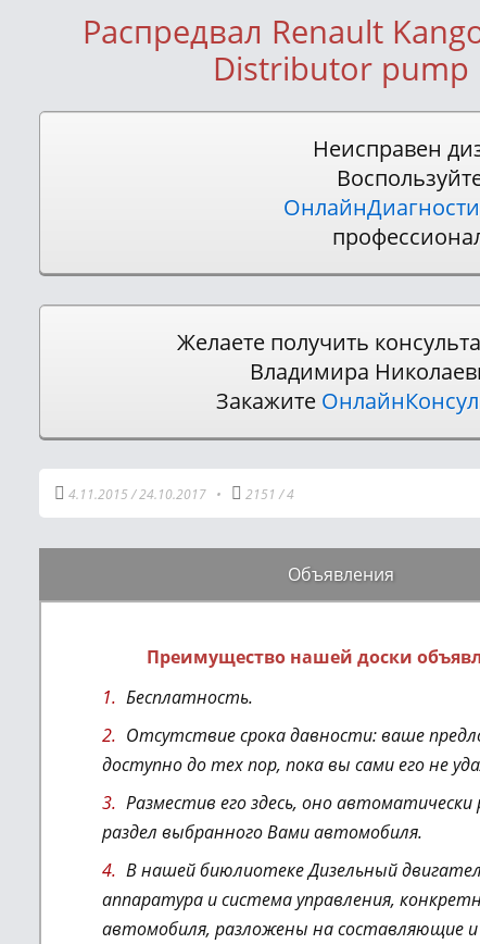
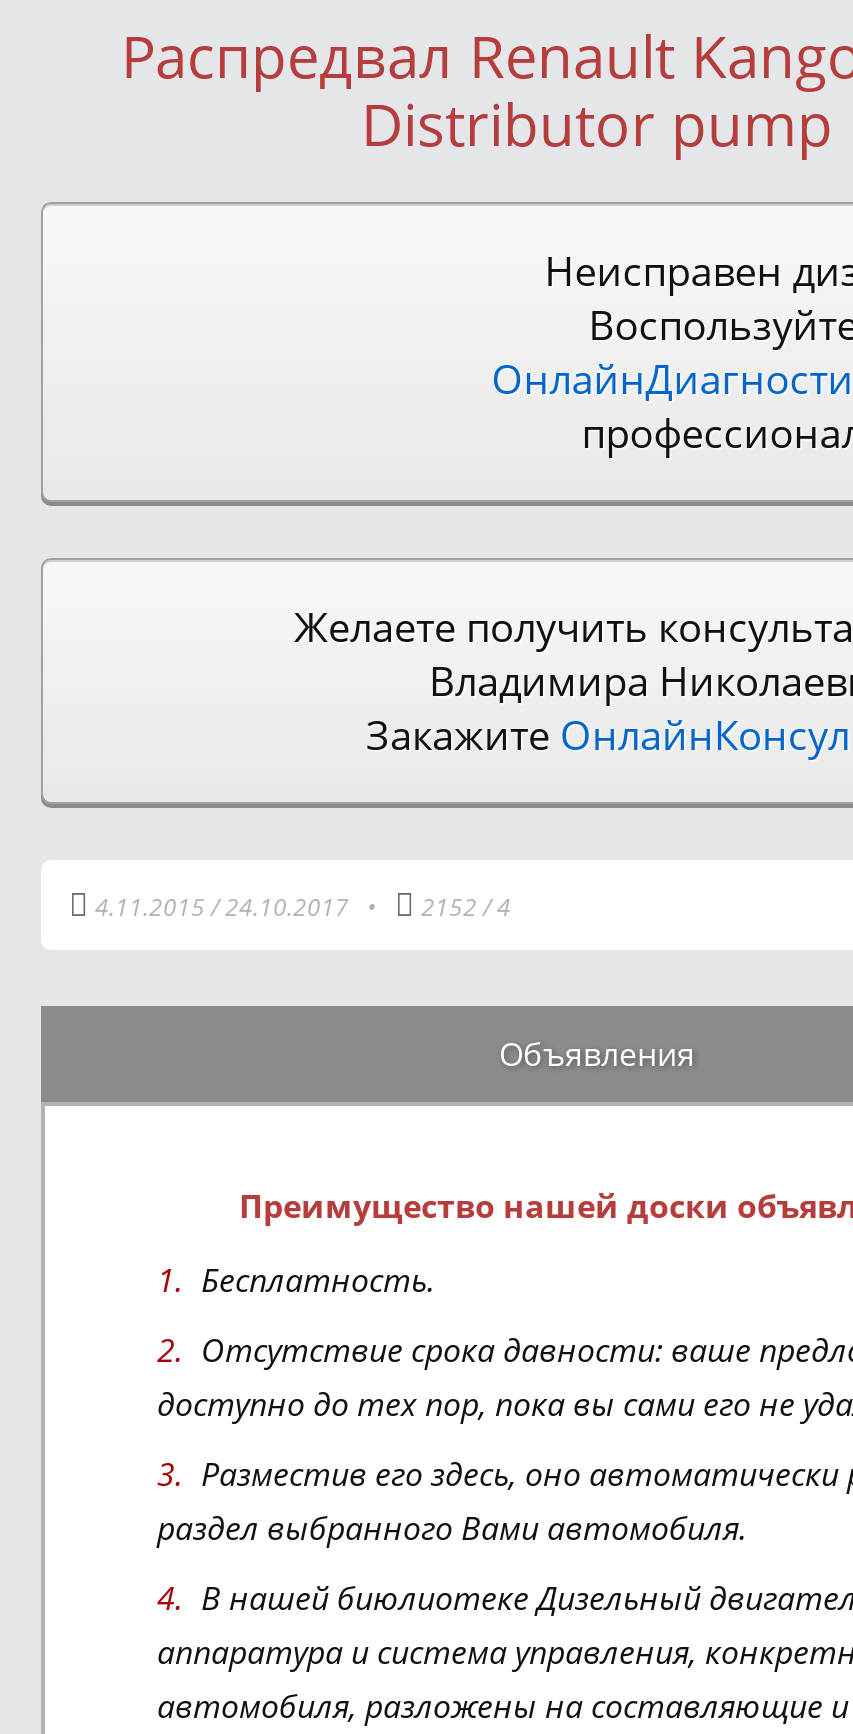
- 4.11.2015 /24.10.2017 • 2151 /4
+ 4.11.2015 /24.10.2017 • 2152 /4
